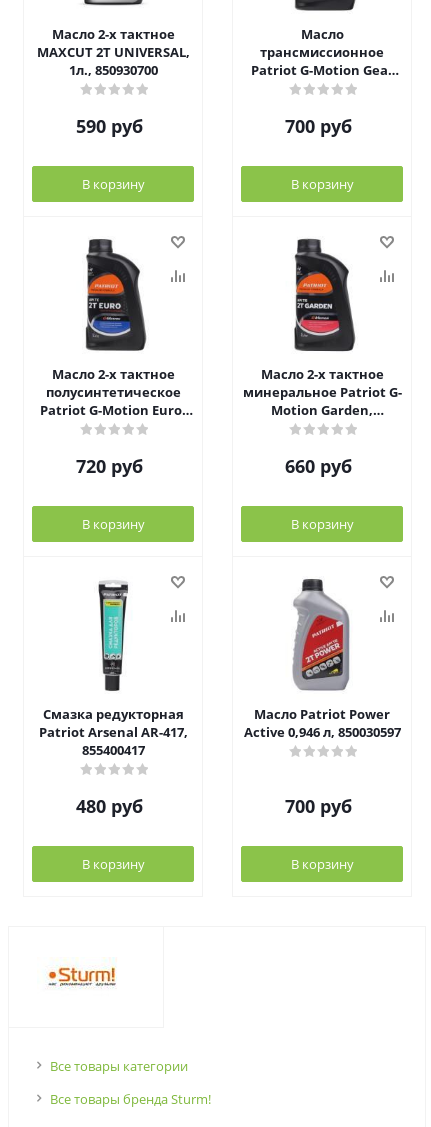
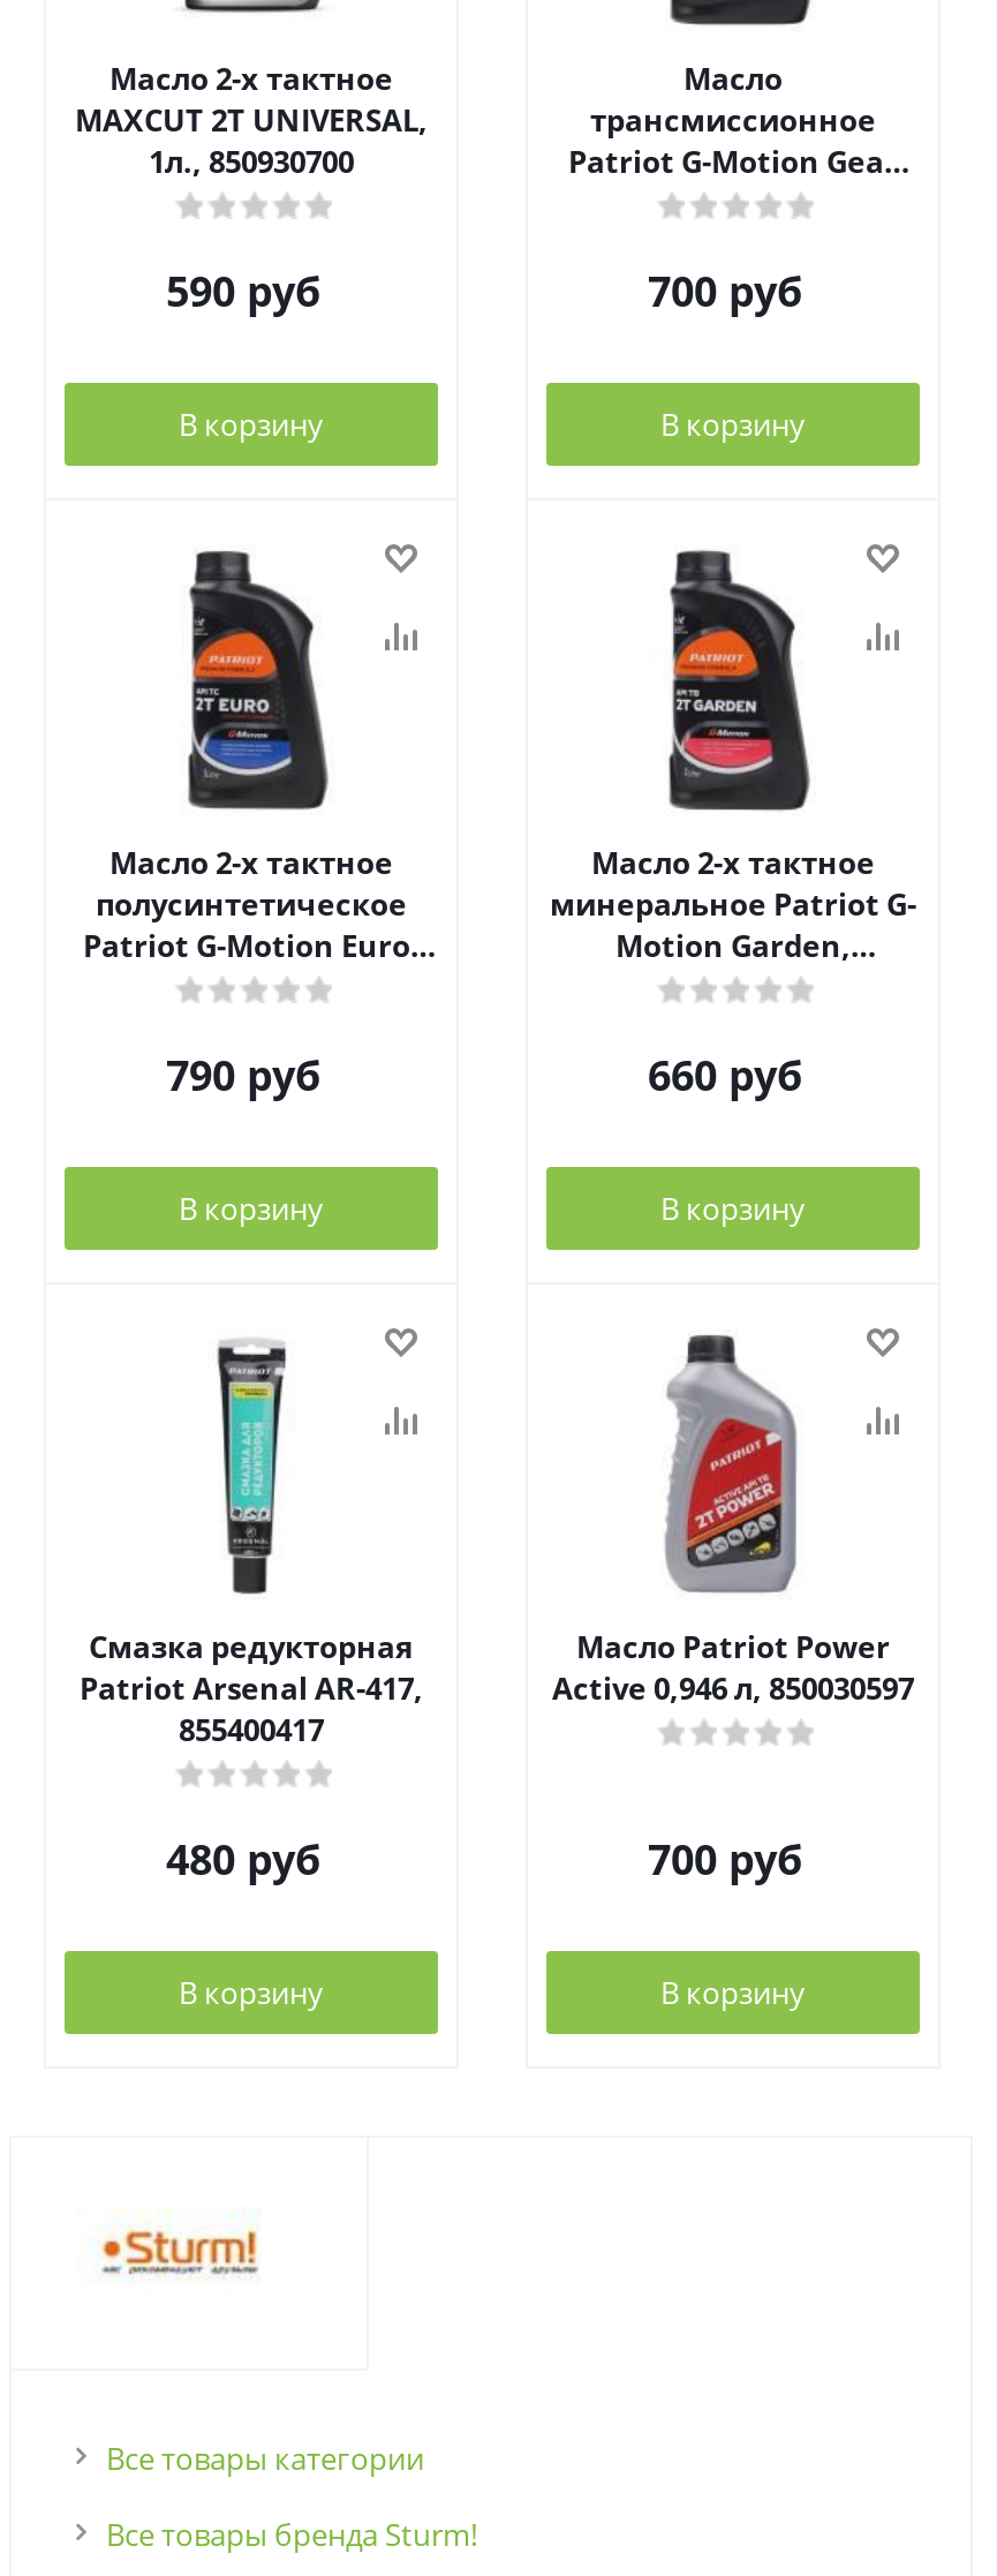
- 720 руб
+ 790 руб
